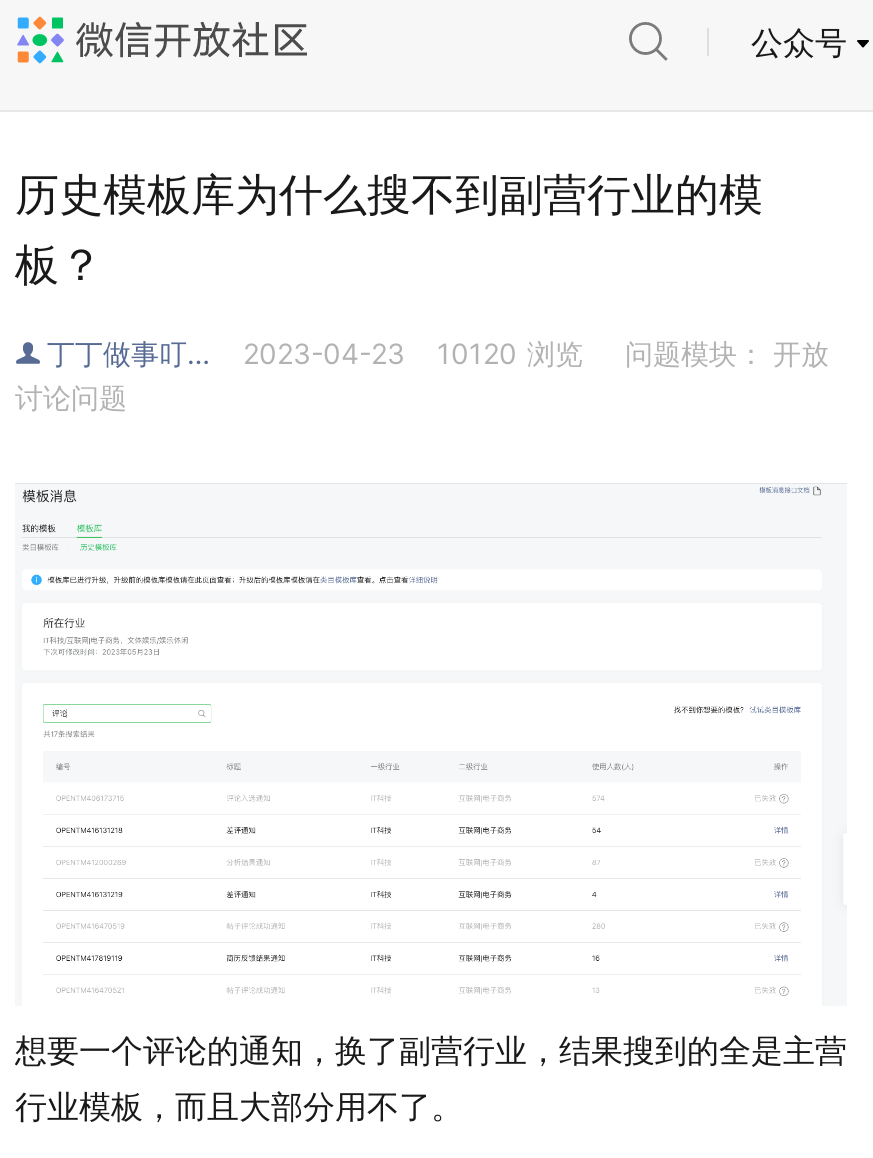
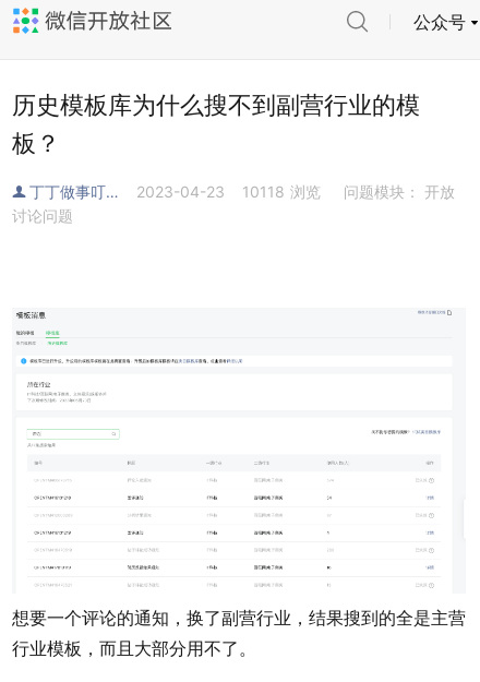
- 10120 浏览
+ 10118 浏览
